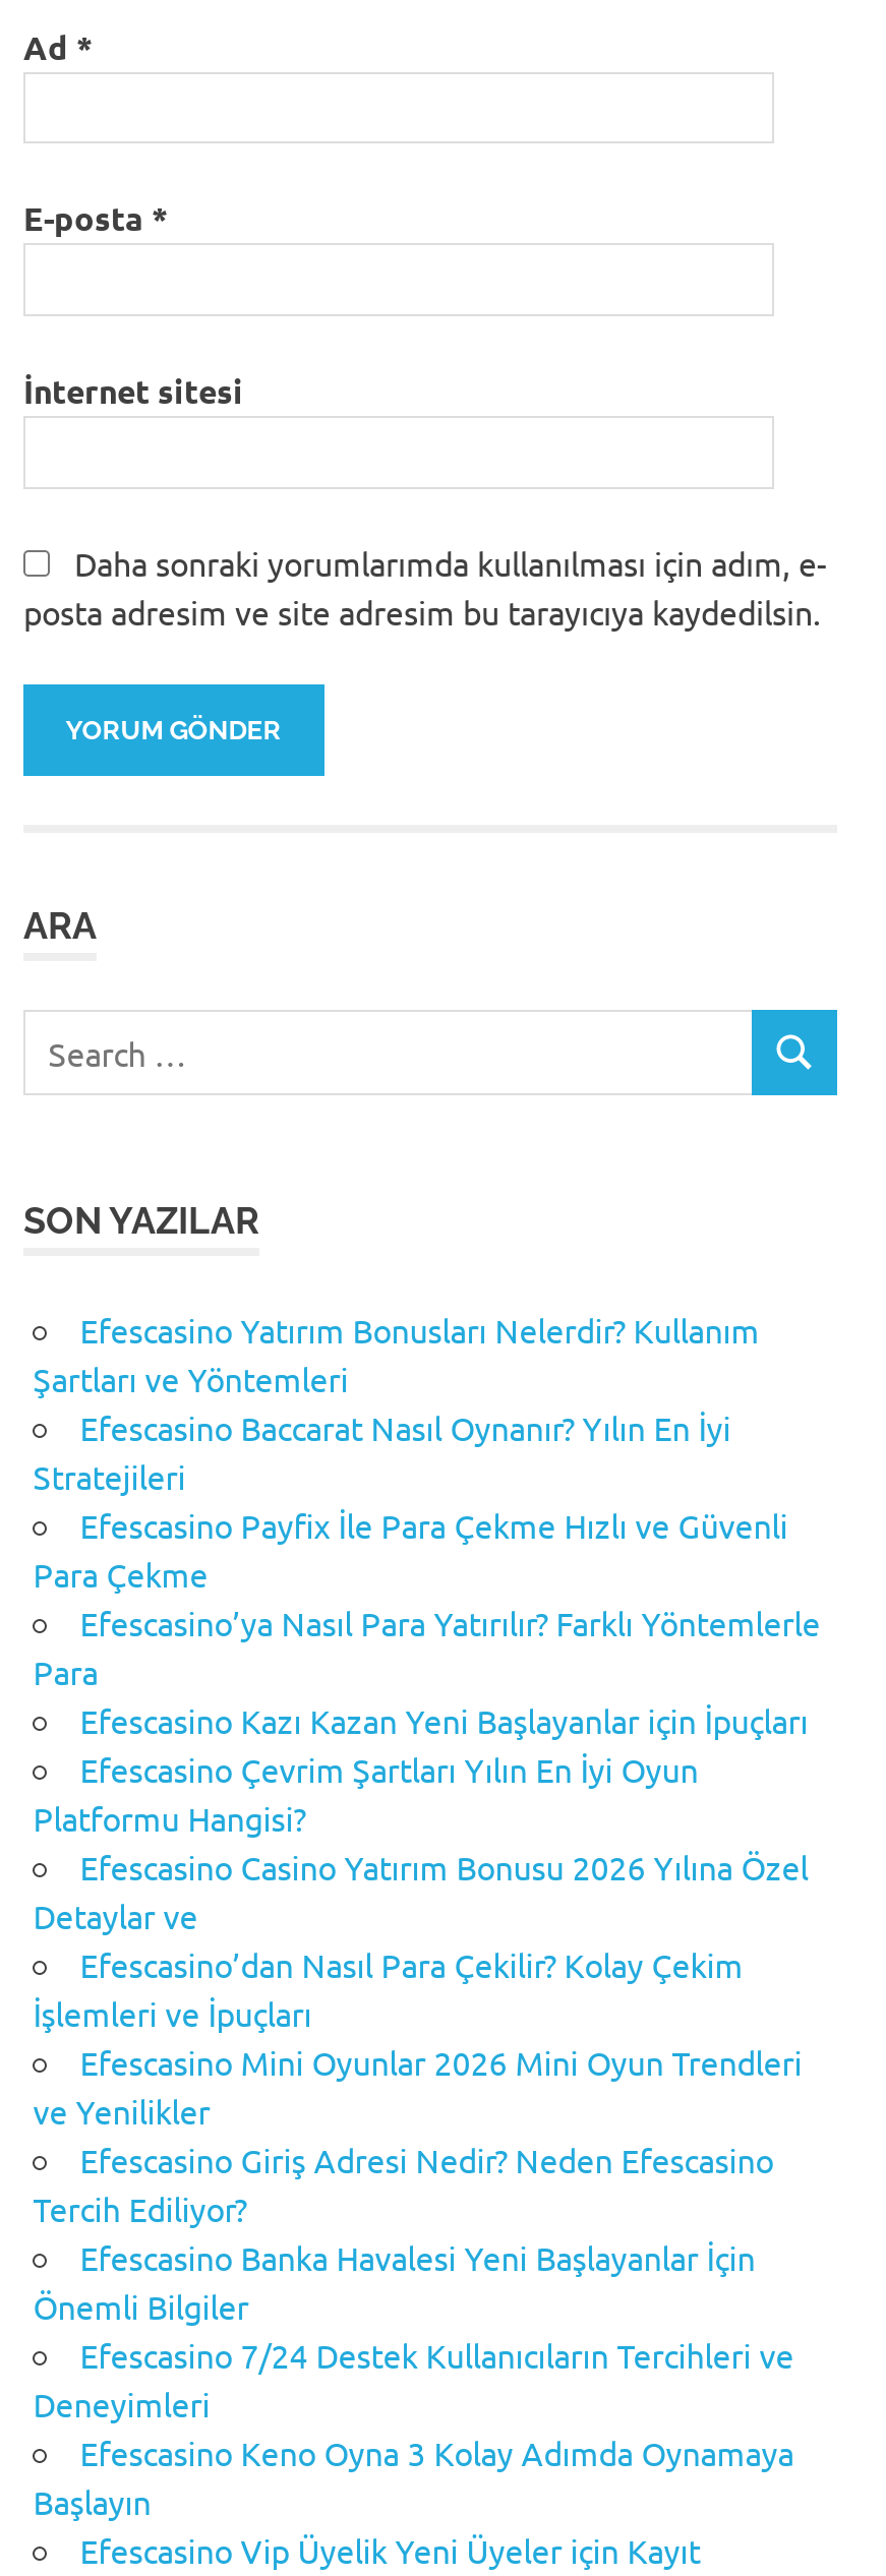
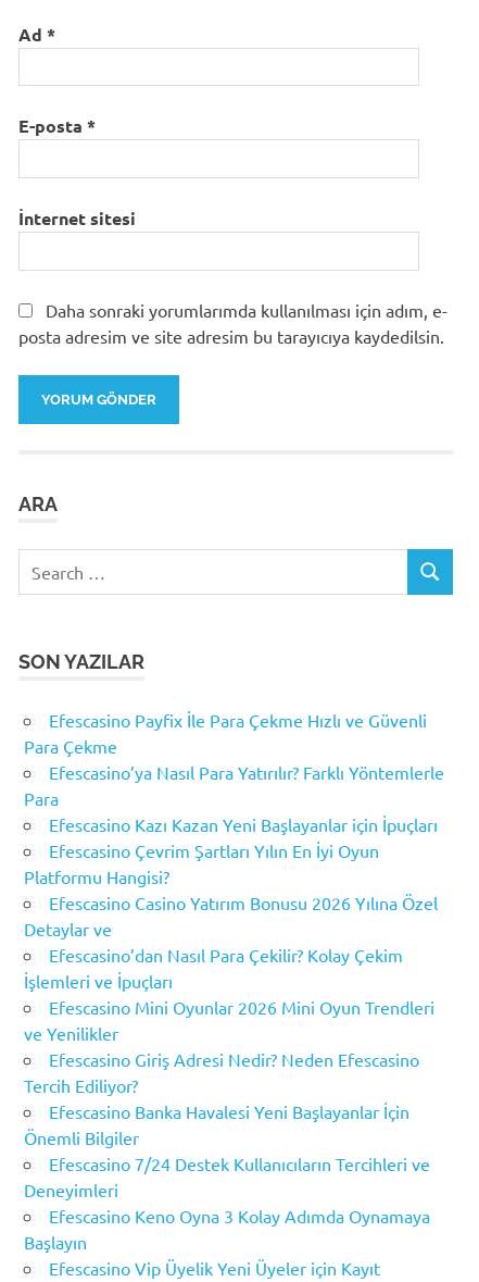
- Efescasino Yatırım Bonusları Nelerdir? Kullanım
- Şartları ve Yöntemleri
- Efescasino Baccarat Nasıl Oynanır? Yılın En İyi
- Stratejileri
